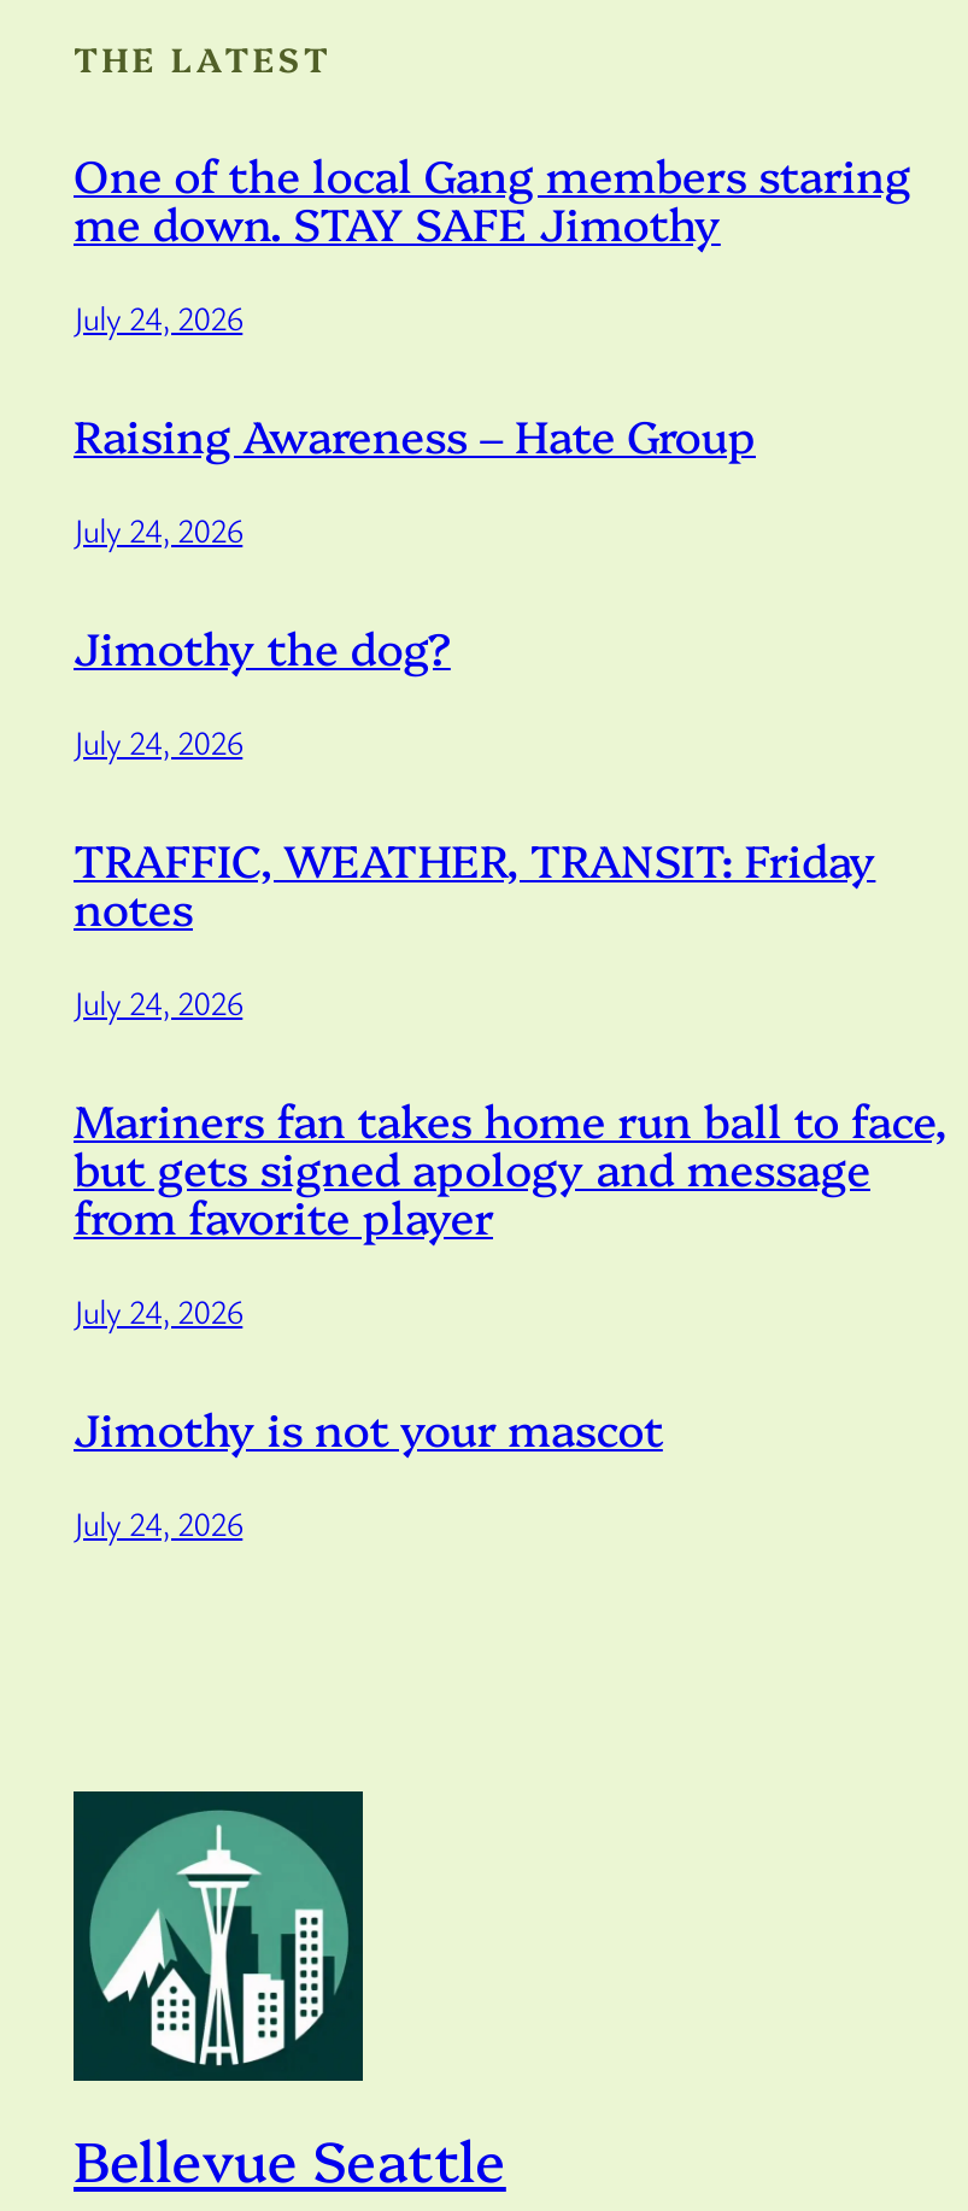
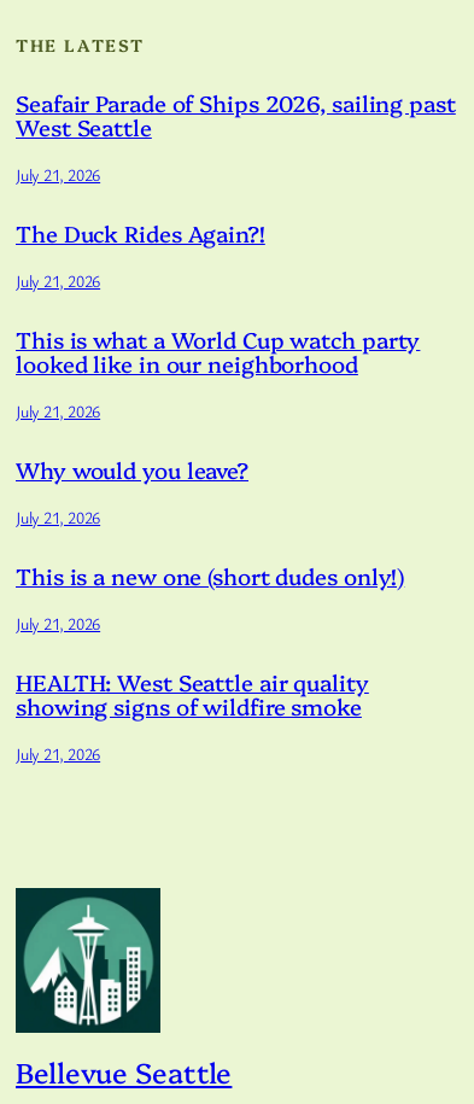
- One of the local Gang members staring
- me down. STAY SAFE Jimothy
+ Seafair Parade of Ships 2026, sailing past
+ West Seattle

- July 24, 2026
+ July 21, 2026

- Raising Awareness – Hate Group
+ The Duck Rides Again?!

- July 24, 2026
+ July 21, 2026

- Jimothy the dog?
+ This is what a World Cup watch party
+ looked like in our neighborhood

- July 24, 2026
+ July 21, 2026

- TRAFFIC, WEATHER, TRANSIT: Friday
- notes
+ Why would you leave?

- July 24, 2026
+ July 21, 2026

- Mariners fan takes home run ball to face,
- but gets signed apology and message
- from favorite player
+ This is a new one (short dudes only!)

- July 24, 2026
+ July 21, 2026

- Jimothy is not your mascot
+ HEALTH: West Seattle air quality
+ showing signs of wildfire smoke

- July 24, 2026
+ July 21, 2026
